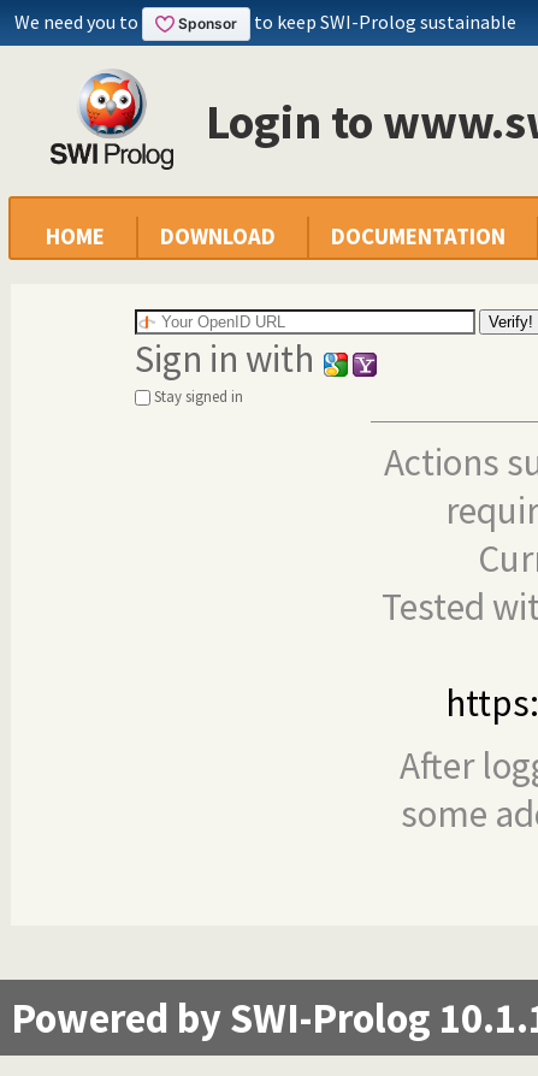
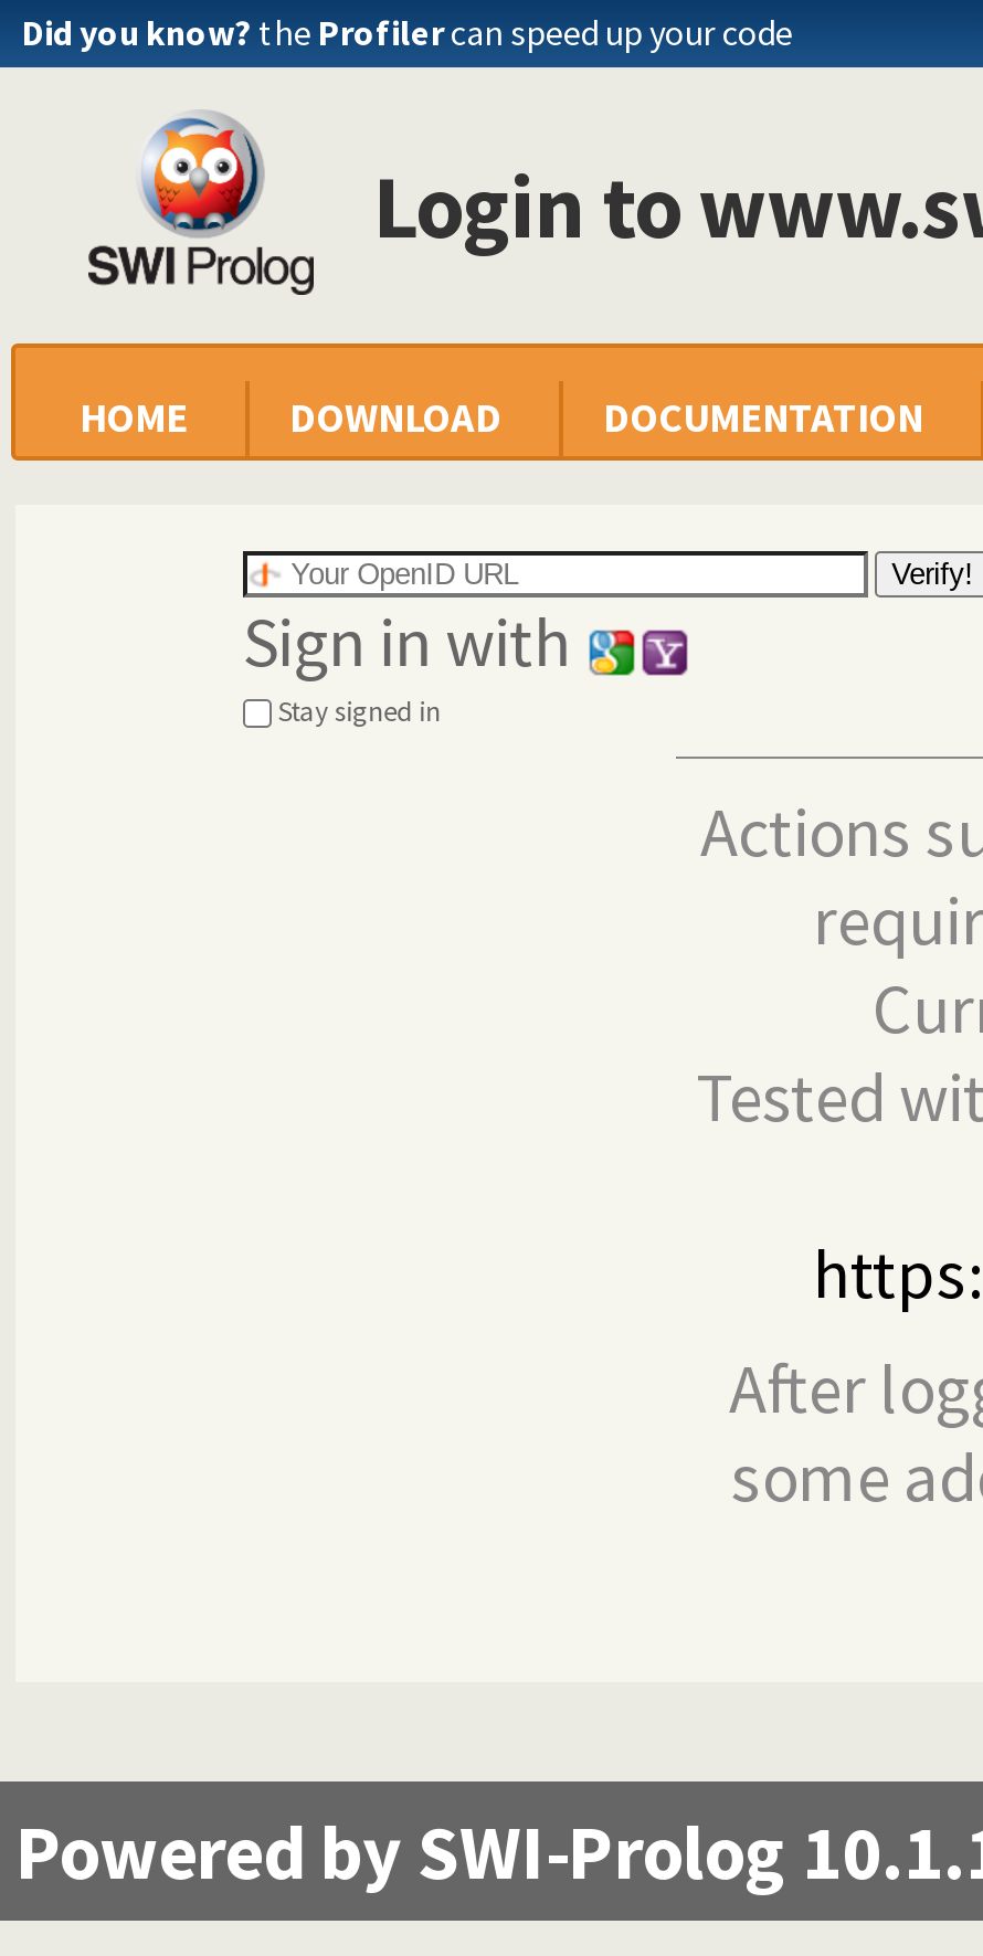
- We need you to
- to keep SWI-Prolog sustainable
+ Did you know? the Profilercan speed up your code
